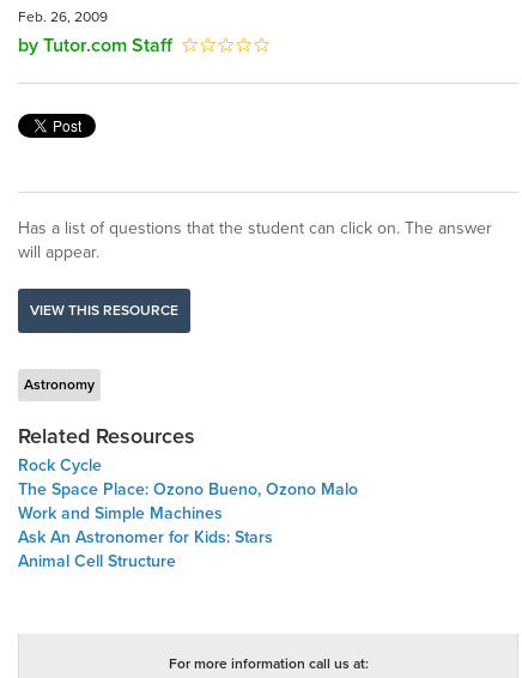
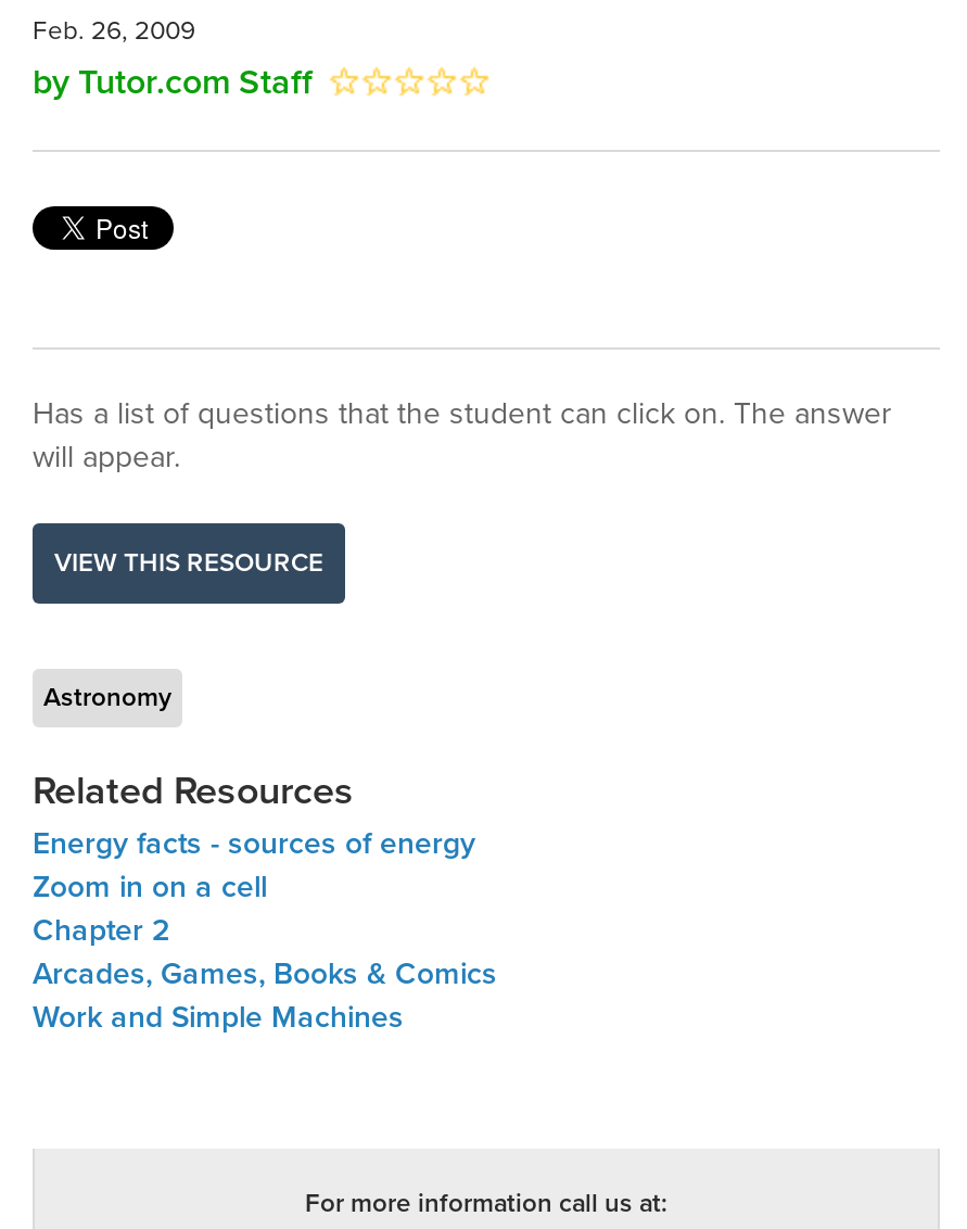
- Rock Cycle
- The Space Place: Ozono Bueno, Ozono Malo
+ Energy facts - sources of energy
+ Zoom in on a cell
+ Chapter 2
+ Arcades, Games, Books & Comics

moved down: Work and Simple Machines

- Ask An Astronomer for Kids: Stars
- Animal Cell Structure
